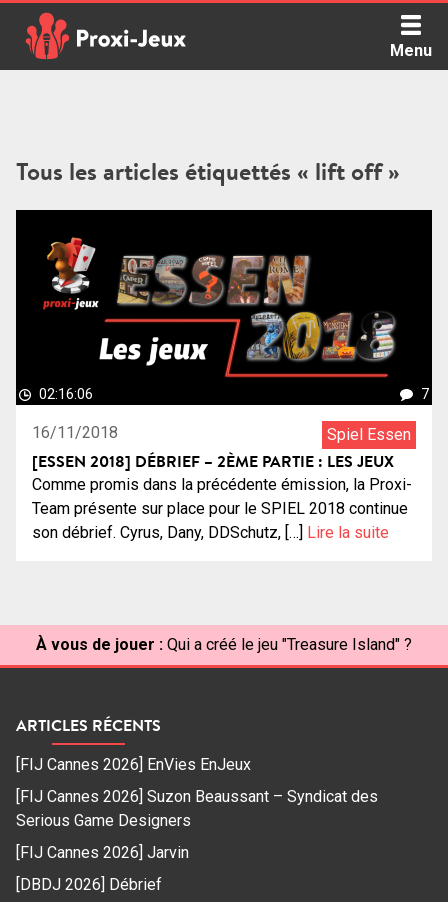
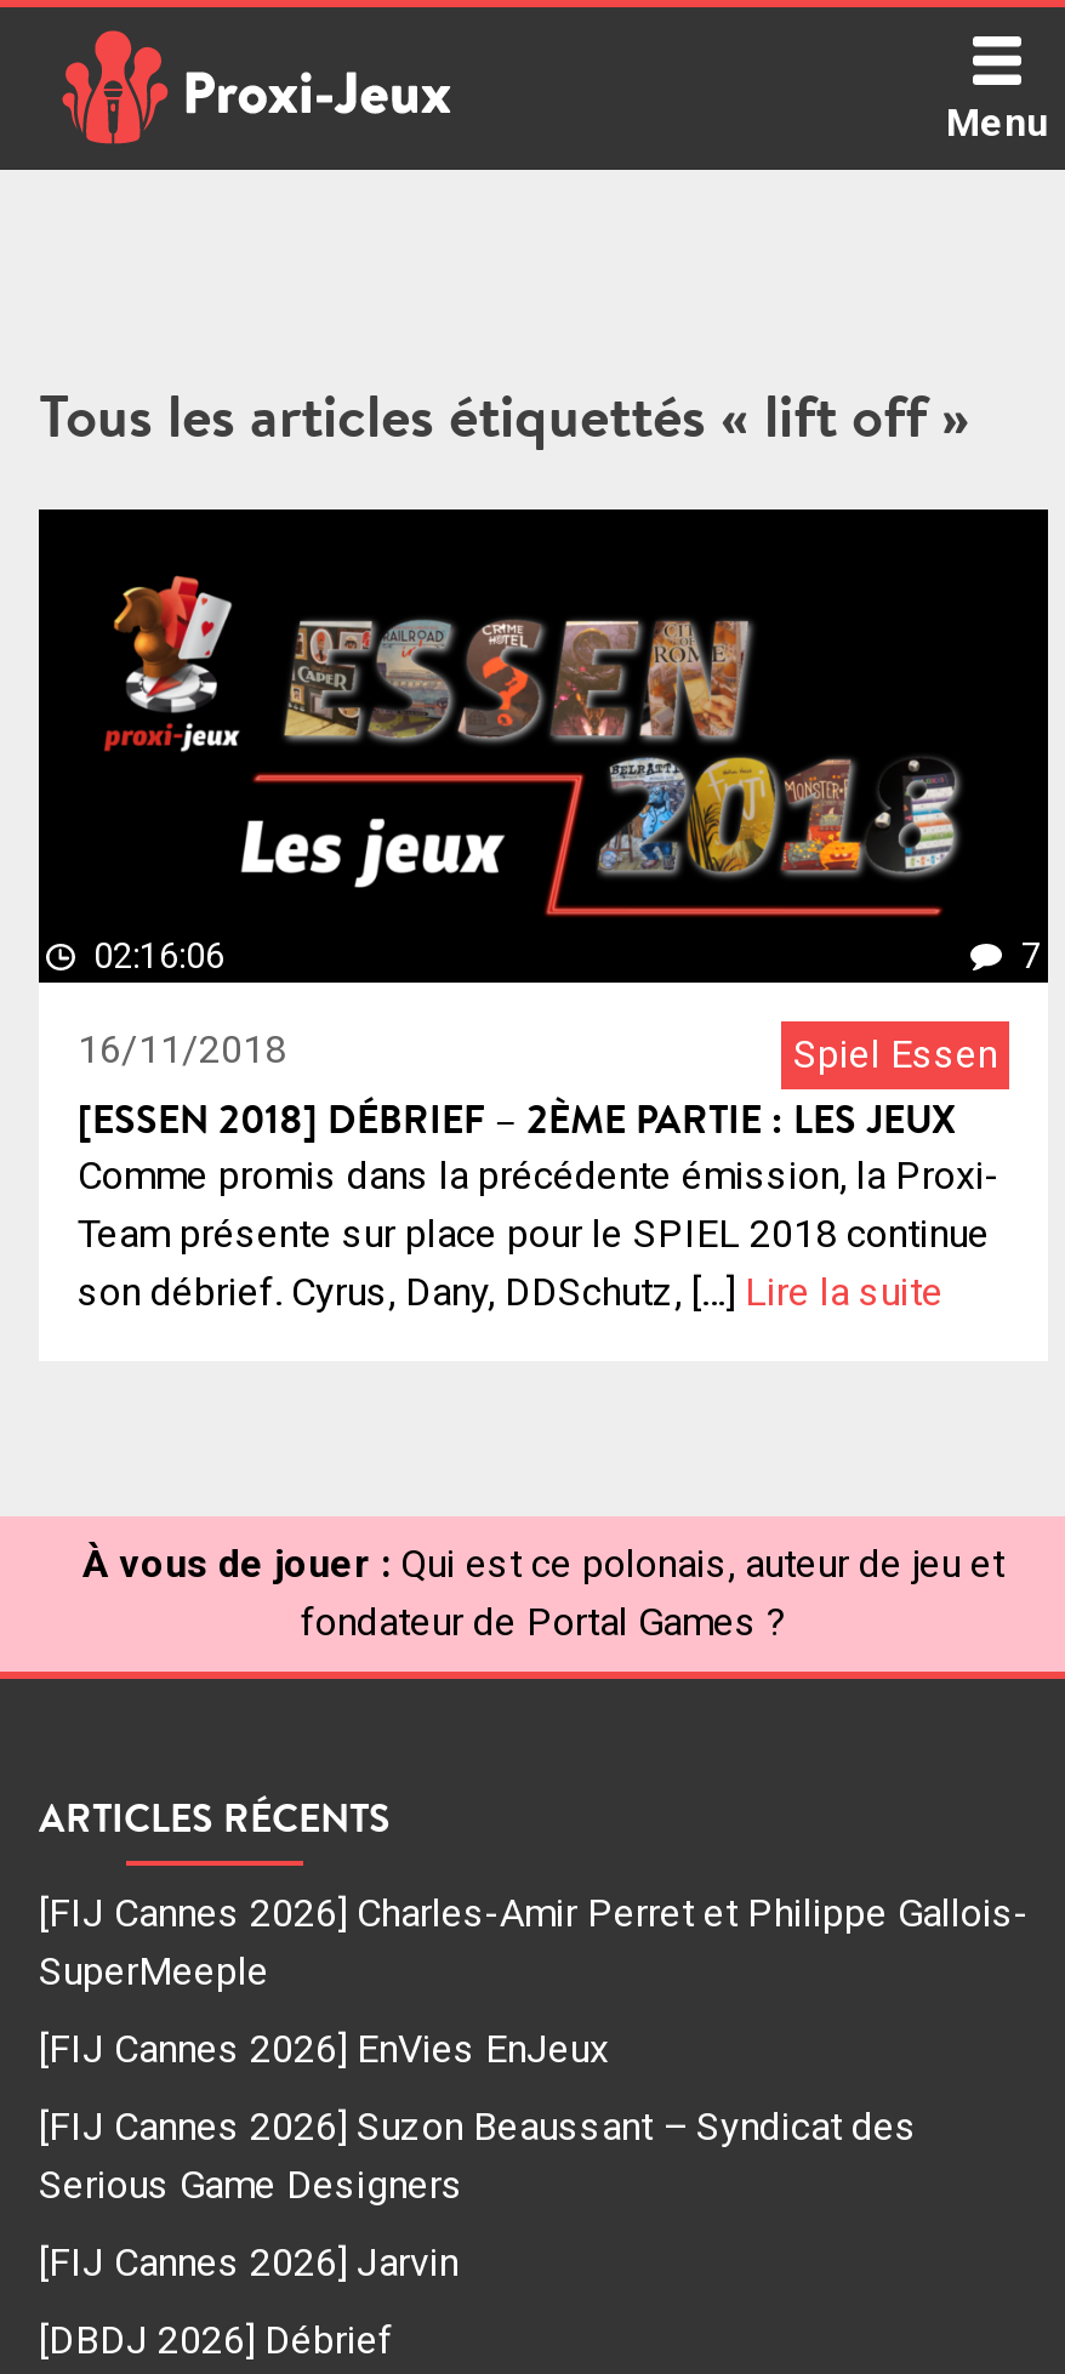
- À vous de jouer : Qui a créé le jeu "Treasure Island" ?
+ À vous de jouer : Qui est ce polonais, auteur de jeu et
+ fondateur de Portal Games ?

+ [FIJ Cannes 2026] Charles-Amir Perret et Philippe Gallois-
+ SuperMeeple
